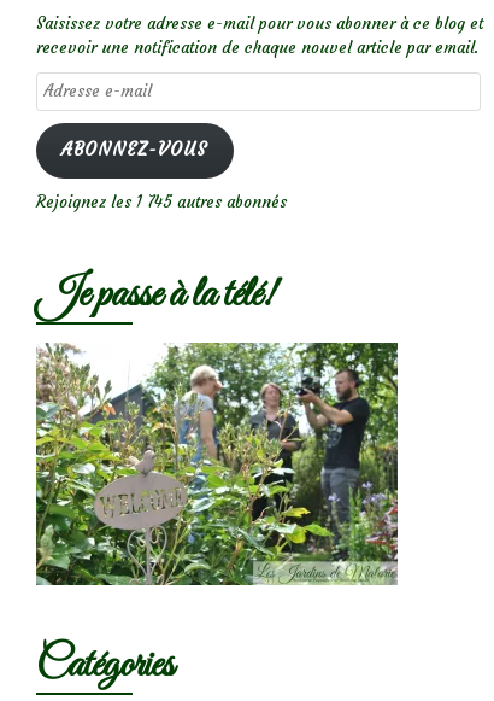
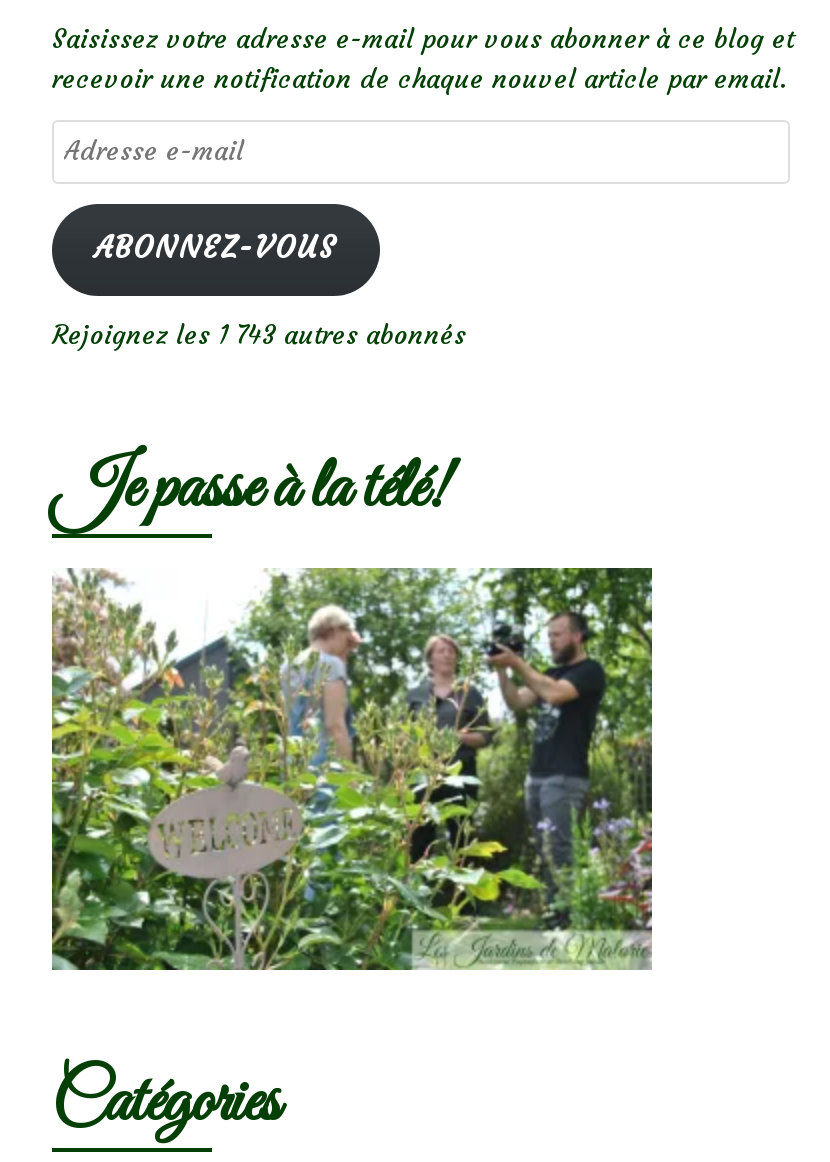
- Rejoignez les 1 745 autres abonnés
+ Rejoignez les 1 743 autres abonnés
